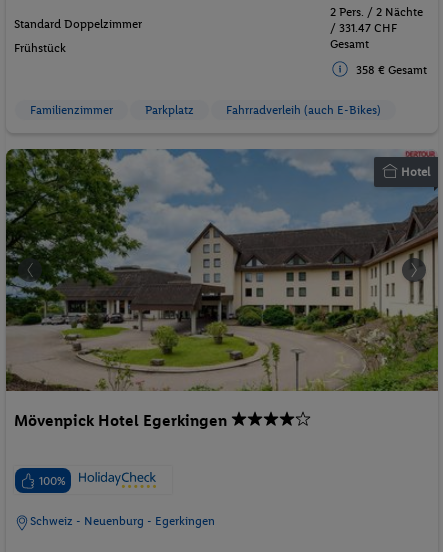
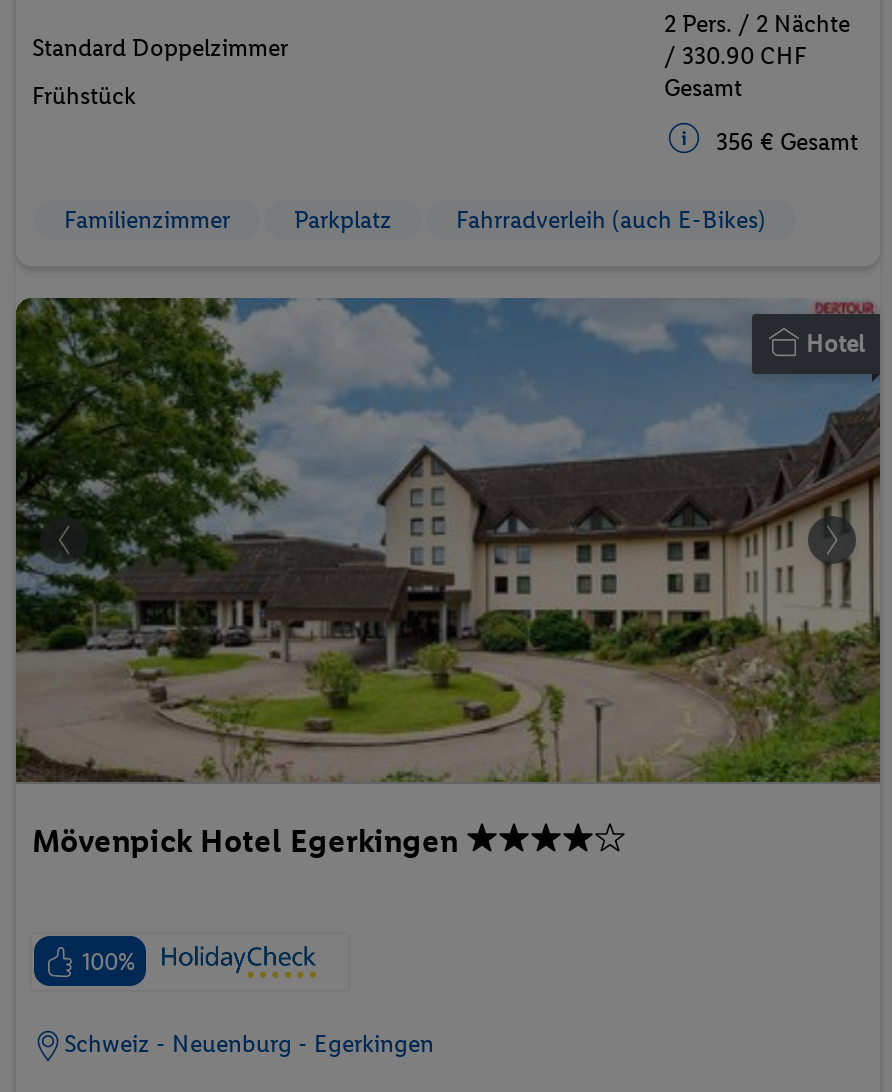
- / 331.47 CHF
+ / 330.90 CHF

- 358 € Gesamt
+ 356 € Gesamt
